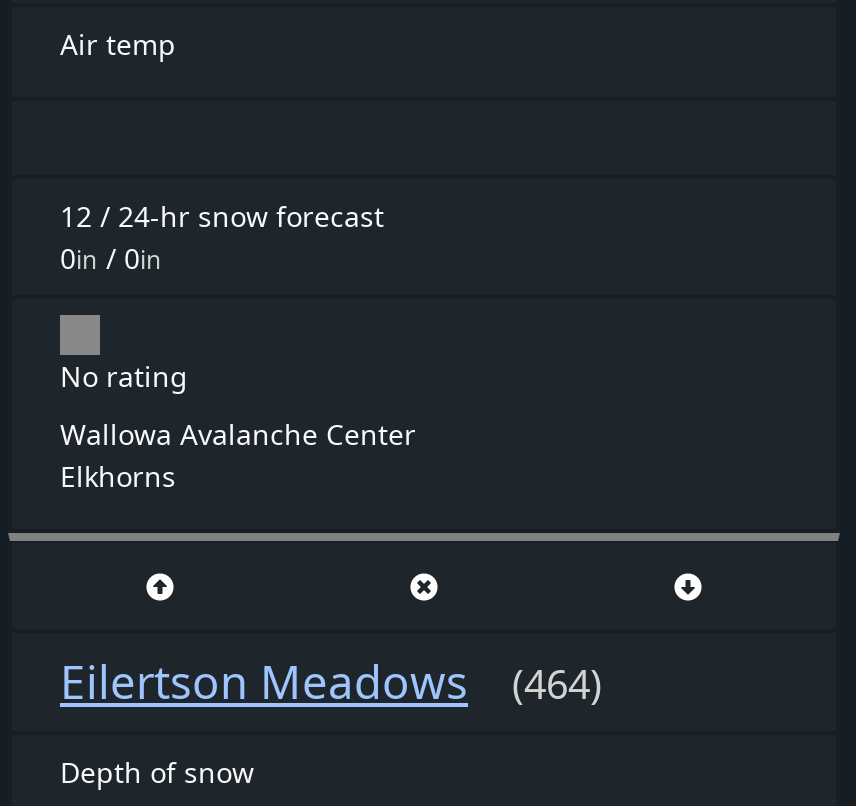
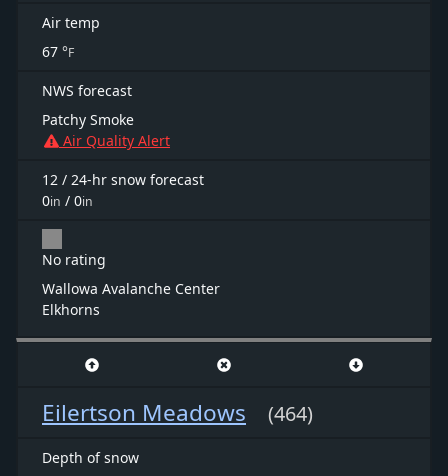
+ 67 °F
+ NWS forecast
+ Patchy Smoke
+ Air Quality Alert
